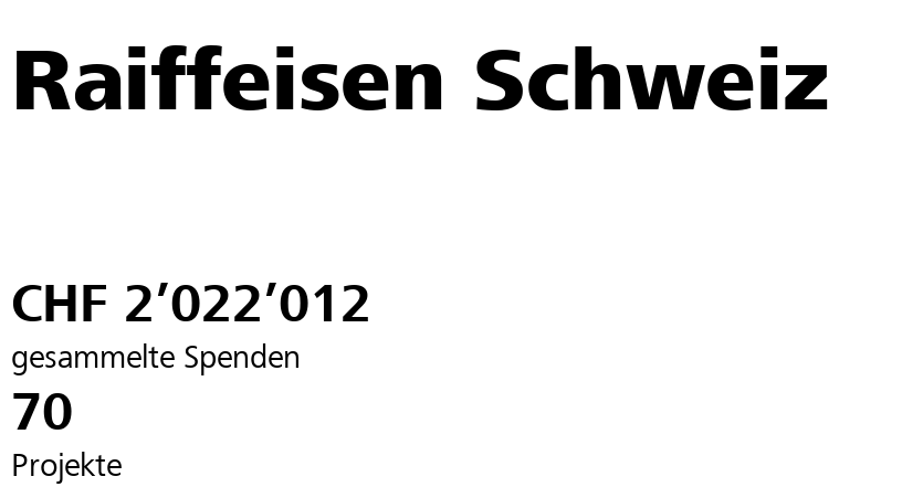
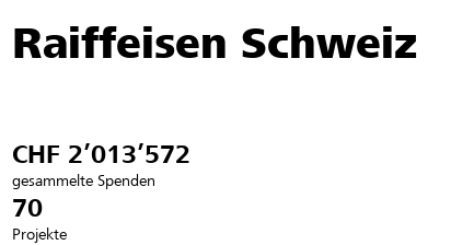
- CHF 2’022’012
+ CHF 2’013’572
